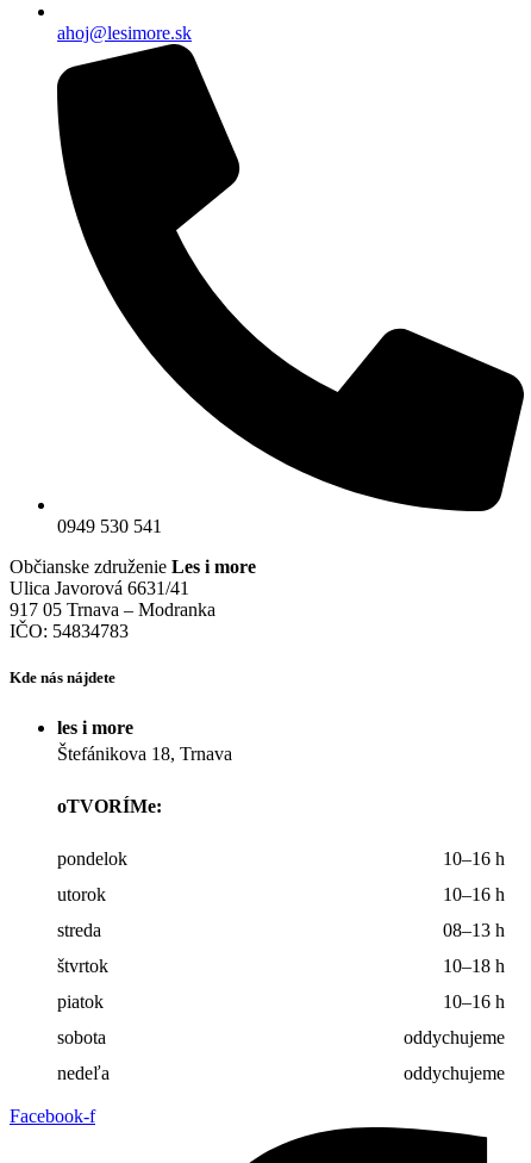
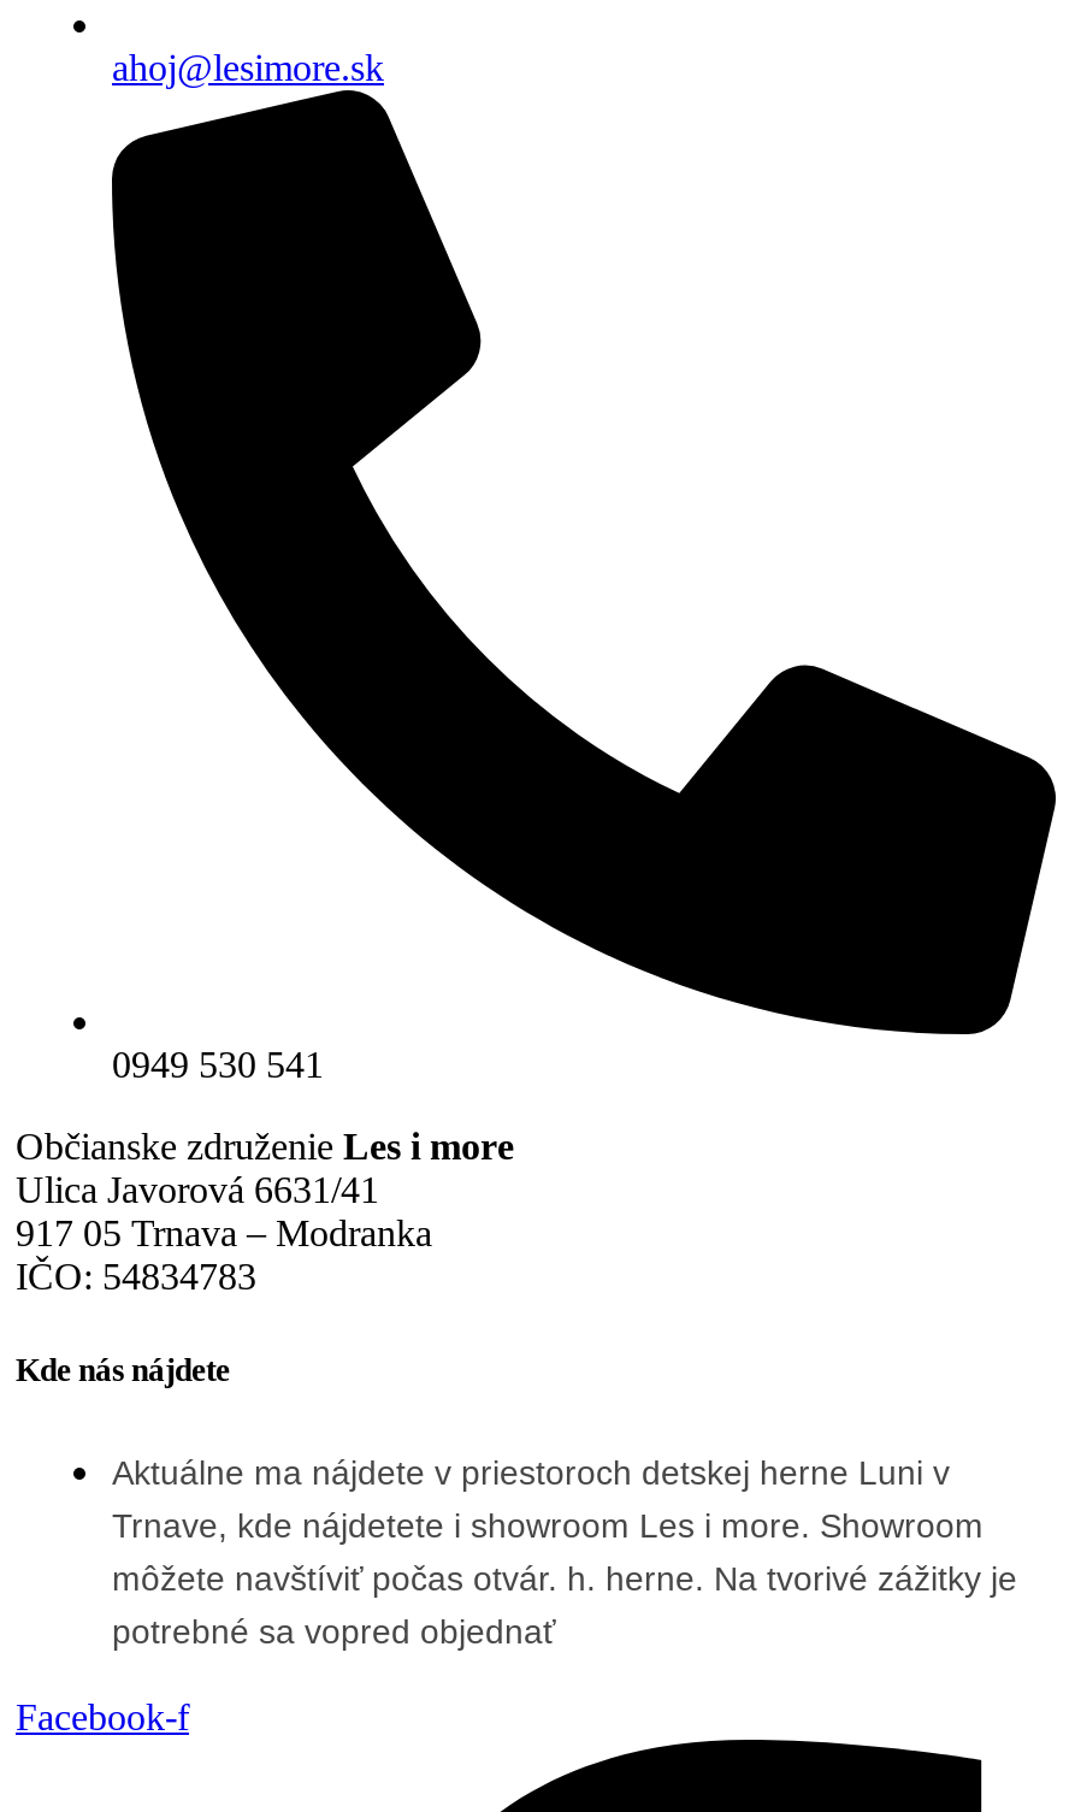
- les i more
- Štefánikova 18, Trnava
- oTVORÍMe:
- pondelok
- 10–16 h
- utorok
- 10–16 h
- streda
- 08–13 h
- štvrtok
- 10–18 h
- piatok
- 10–16 h
- sobota
- oddychujeme
- nedeľa
- oddychujeme
+ Aktuálne ma nájdete v priestoroch detskej herne Luni v
+ Trnave, kde nájdetete i showroom Les i more. Showroom
+ môžete navštíviť počas otvár. h. herne. Na tvorivé zážitky je
+ potrebné sa vopred objednať
